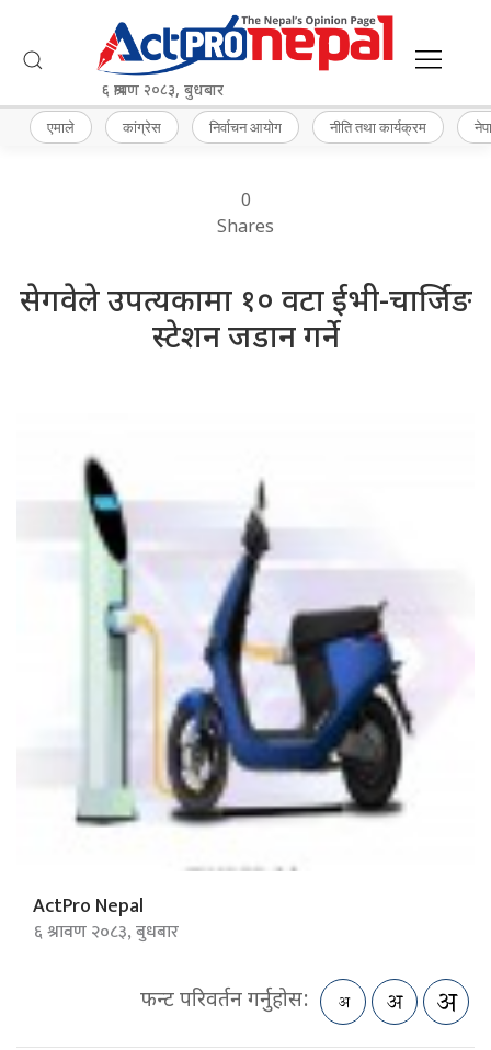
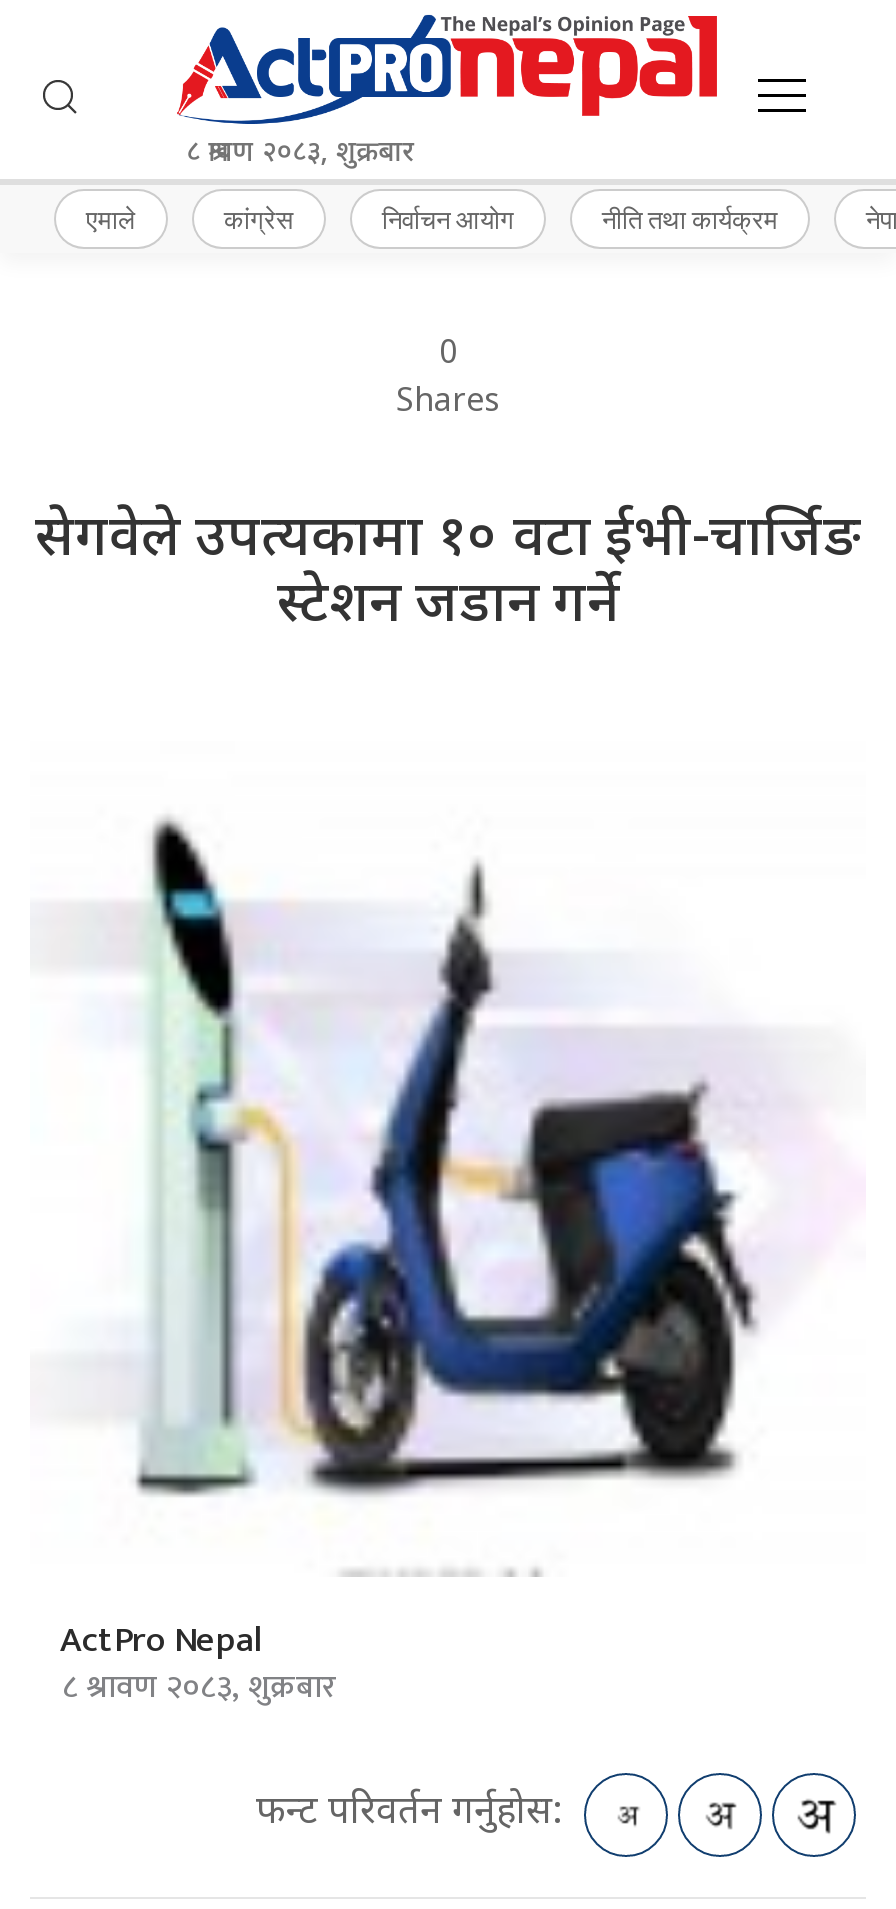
- ६ श्रावण २०८३, बुधबार
+ ८ श्रावण २०८३, शुक्रबार

- ६ श्रावण २०८३, बुधबार
+ ८ श्रावण २०८३, शुक्रबार
